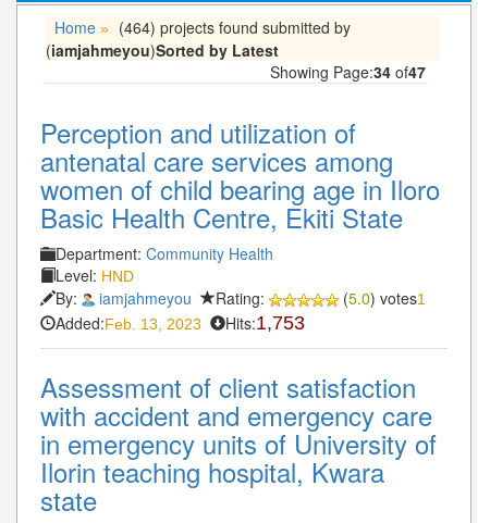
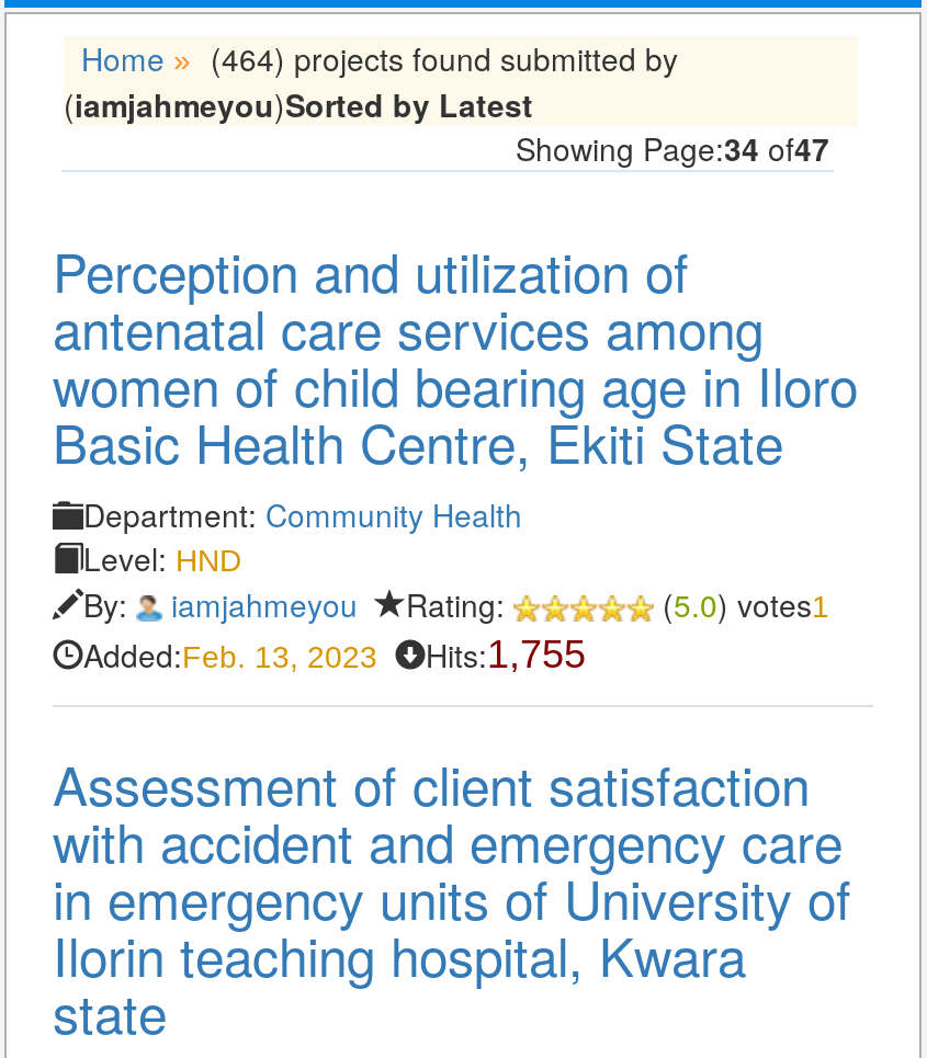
- Added:Feb. 13, 2023 Hits:1,753
+ Added:Feb. 13, 2023 Hits:1,755
